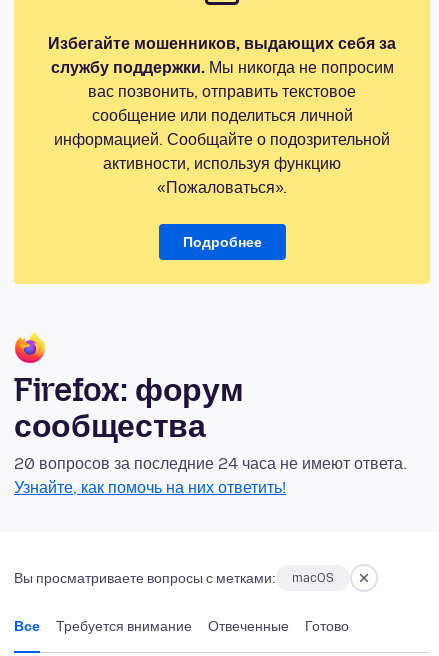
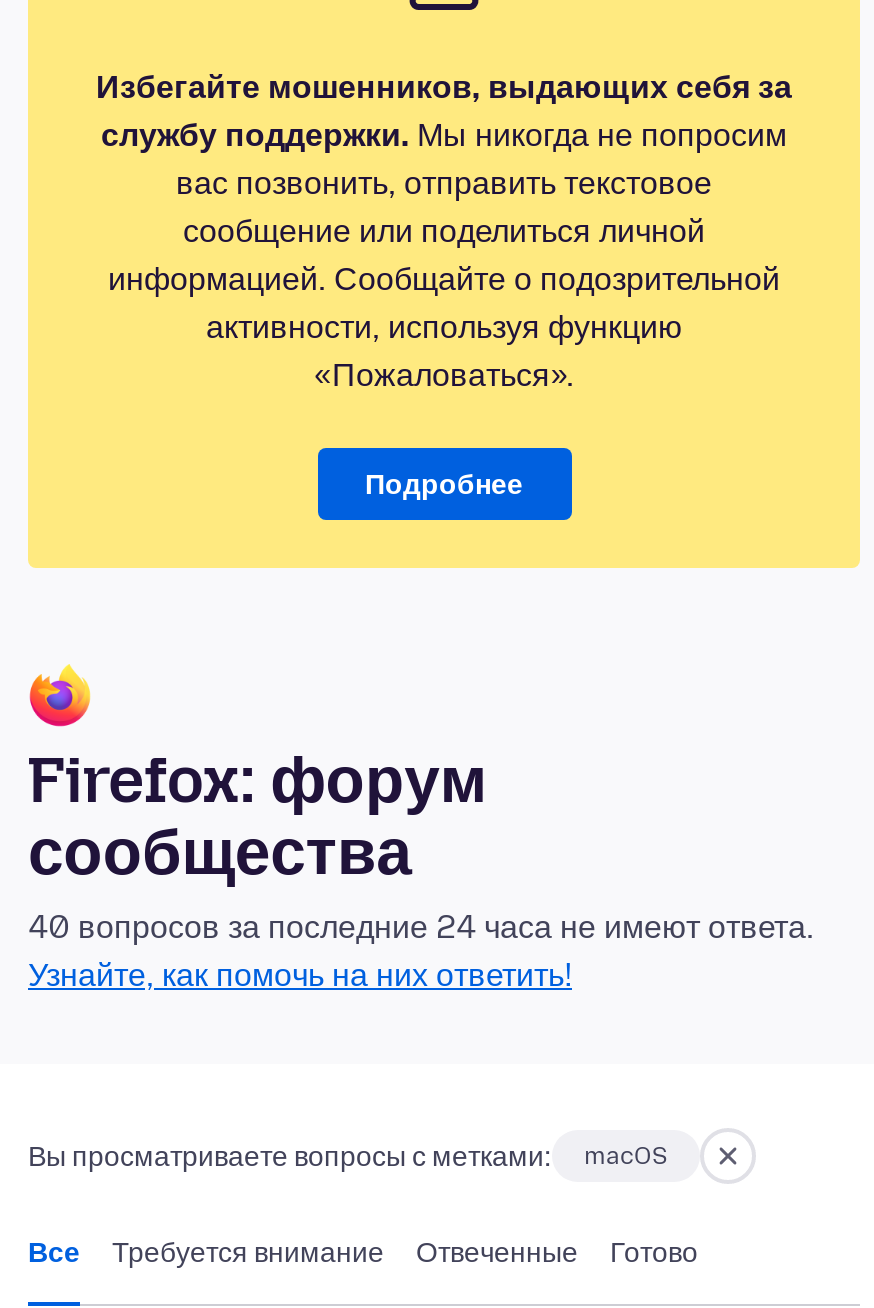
- 20 вопросов за последние 24 часа не имеют ответа.
+ 40 вопросов за последние 24 часа не имеют ответа.
